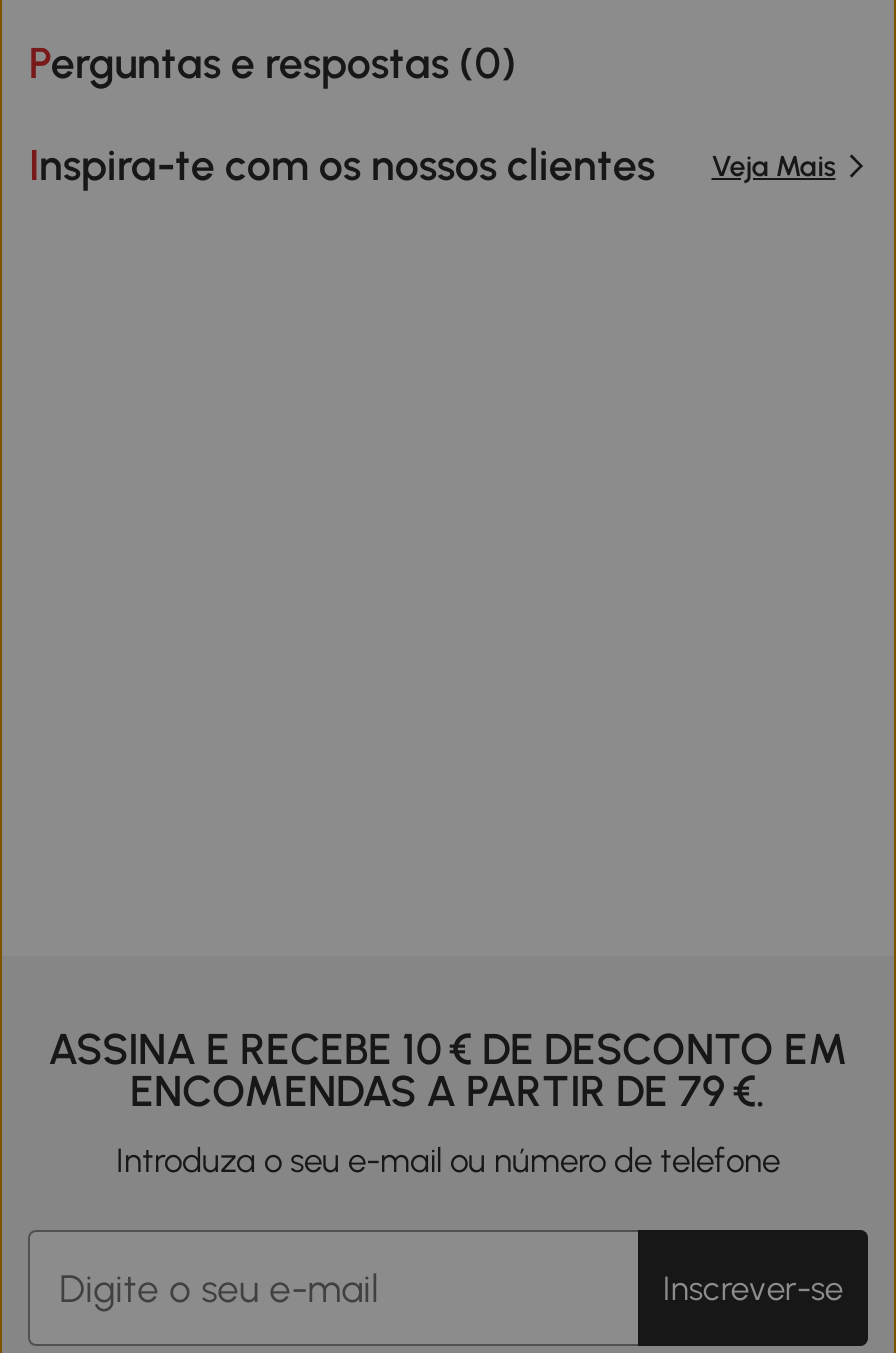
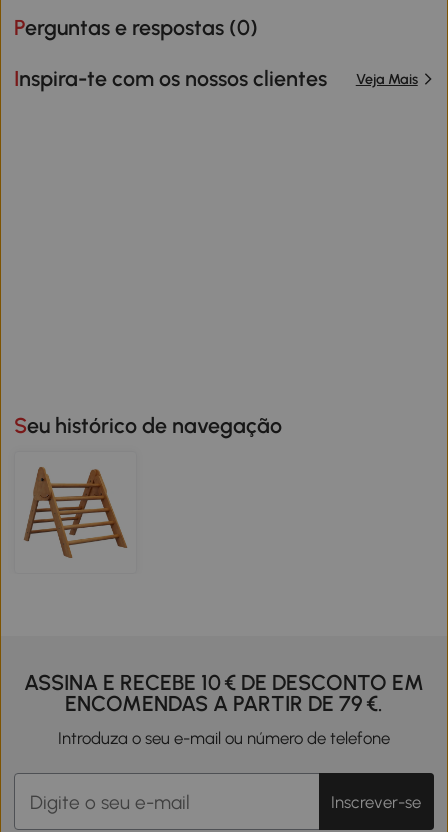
+ [image]

+ Seu histórico de navegação
